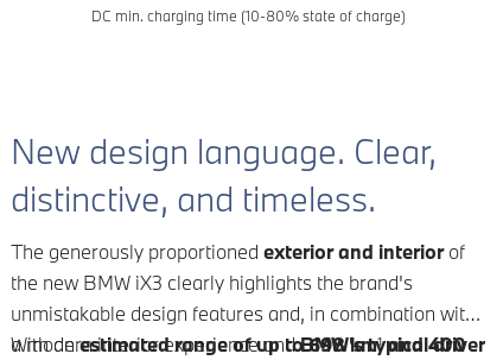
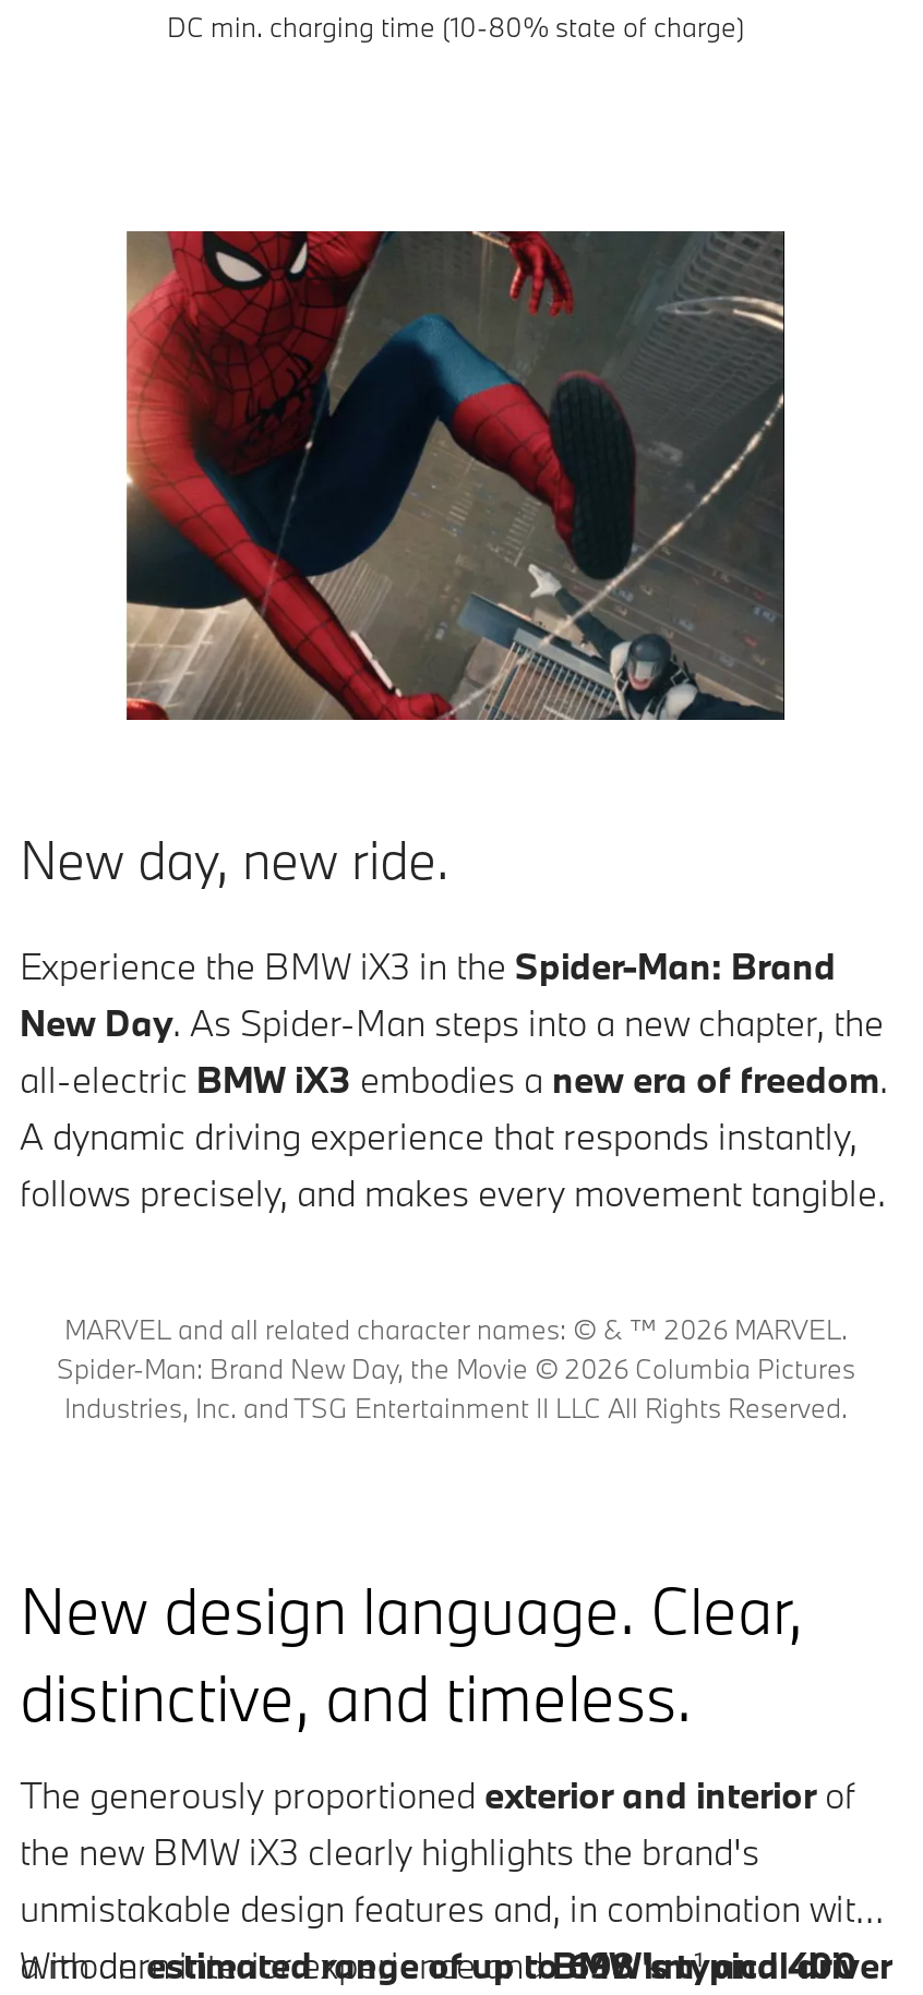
+ New day, new ride.
+ Experience the BMW iX3 in the Spider-Man: Brand
+ New Day. As Spider-Man steps into a new chapter, the
+ all-electric BMW iX3 embodies a new era of freedom.
+ A dynamic driving experience that responds instantly,
+ follows precisely, and makes every movement tangible.
+ MARVEL and all related character names: © & ™ 2026 MARVEL.
+ Spider-Man: Brand New Day, the Movie © 2026 Columbia Pictures
+ Industries, Inc. and TSG Entertainment II LLC All Rights Reserved.

+ [image]
